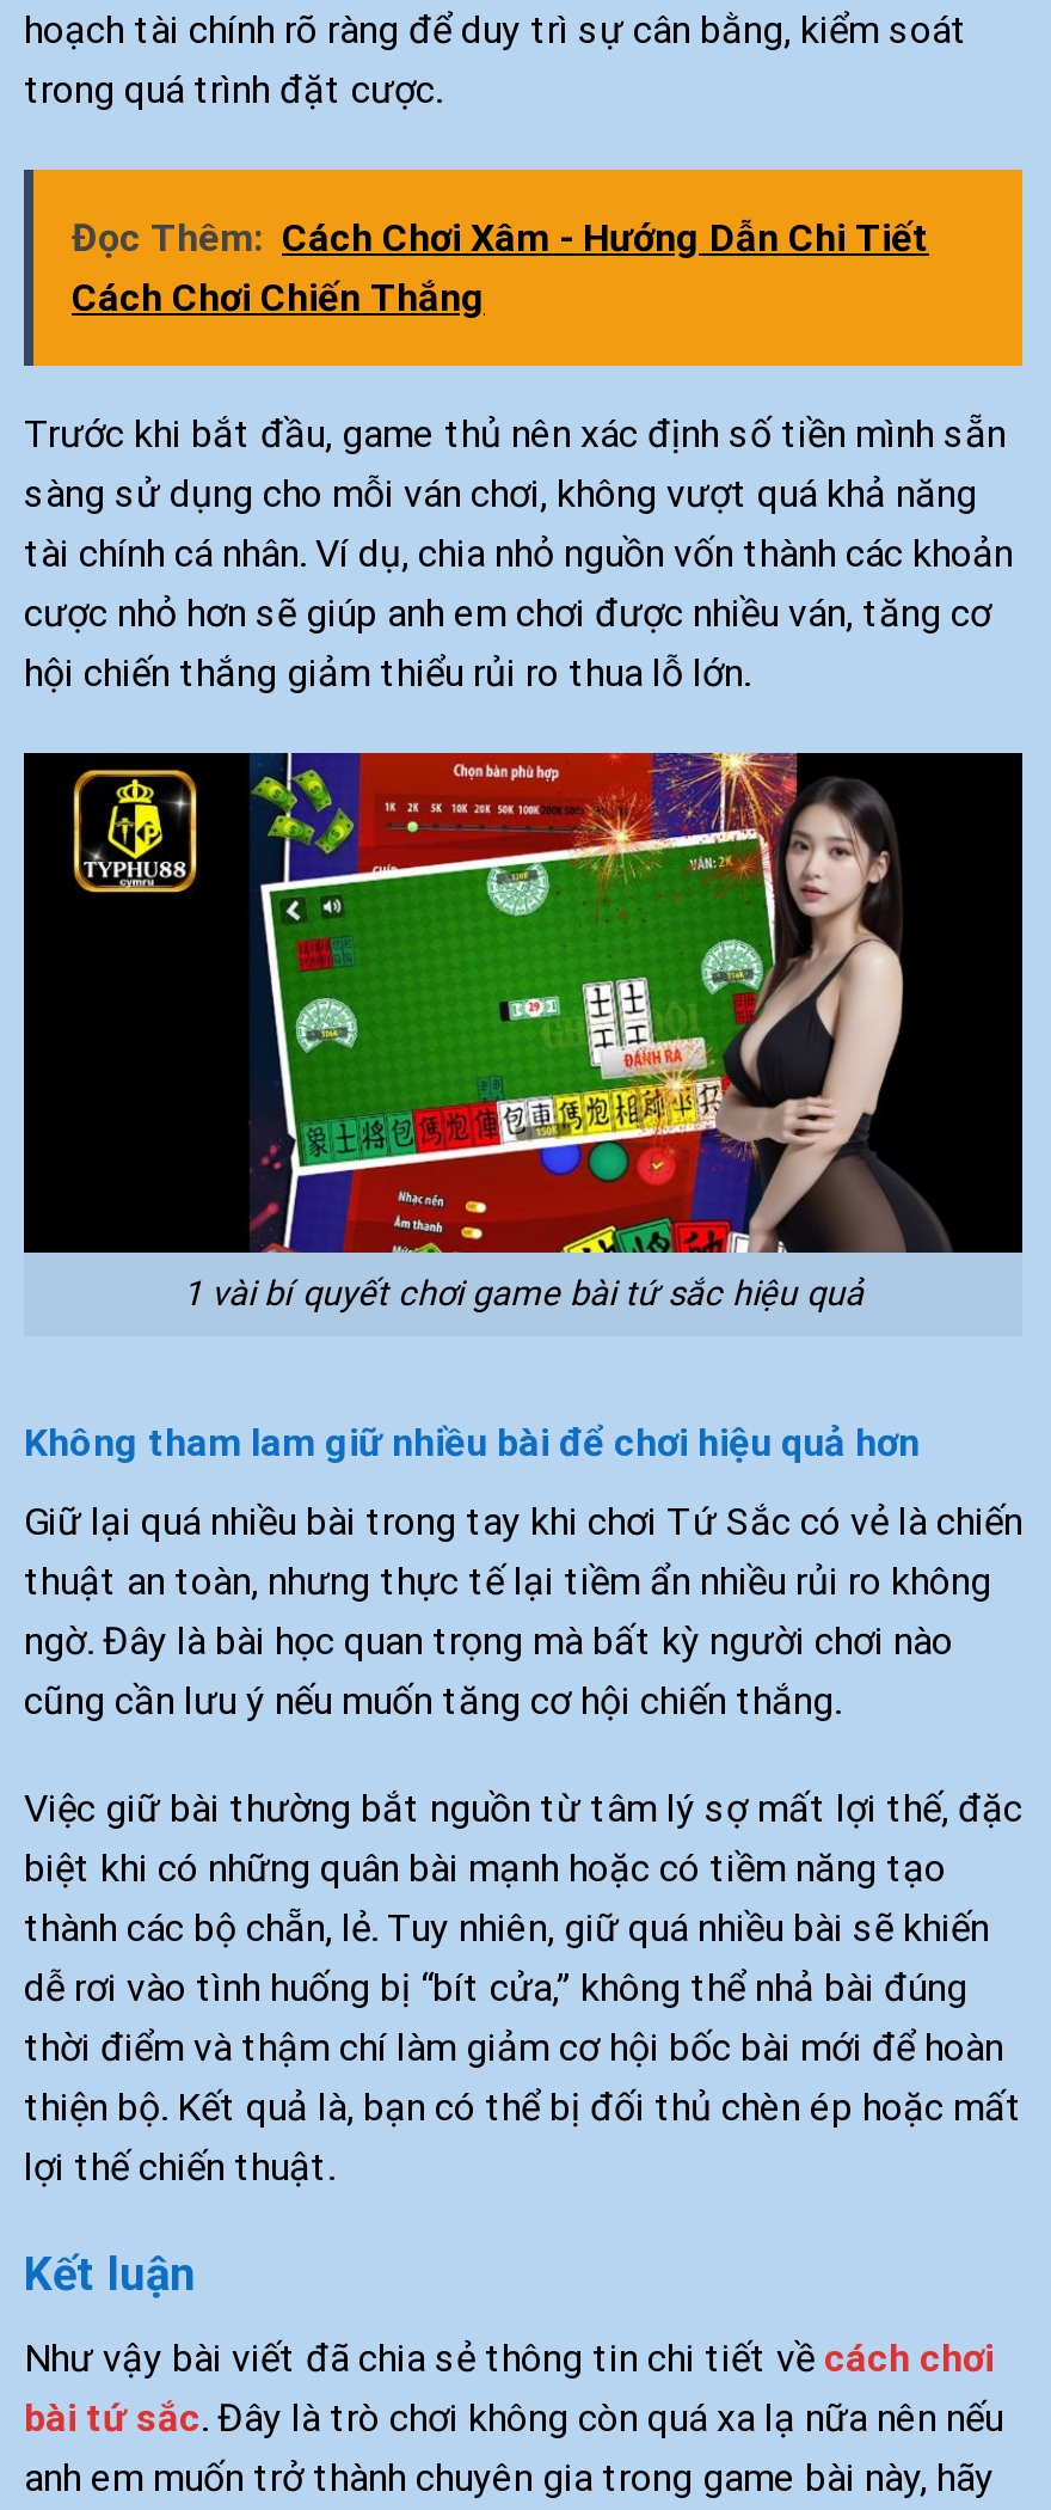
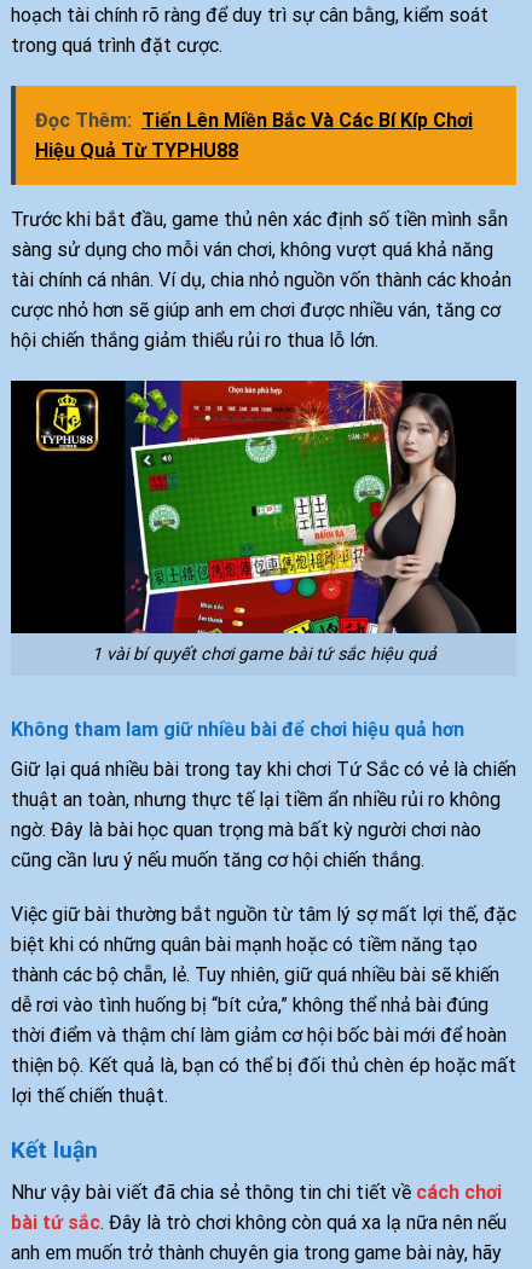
- Đọc Thêm: Cách Chơi Xâm - Hướng Dẫn Chi Tiết
- Cách Chơi Chiến Thắng
+ Đọc Thêm: Tiến Lên Miền Bắc Và Các Bí Kíp Chơi
+ Hiệu Quả Từ TYPHU88
